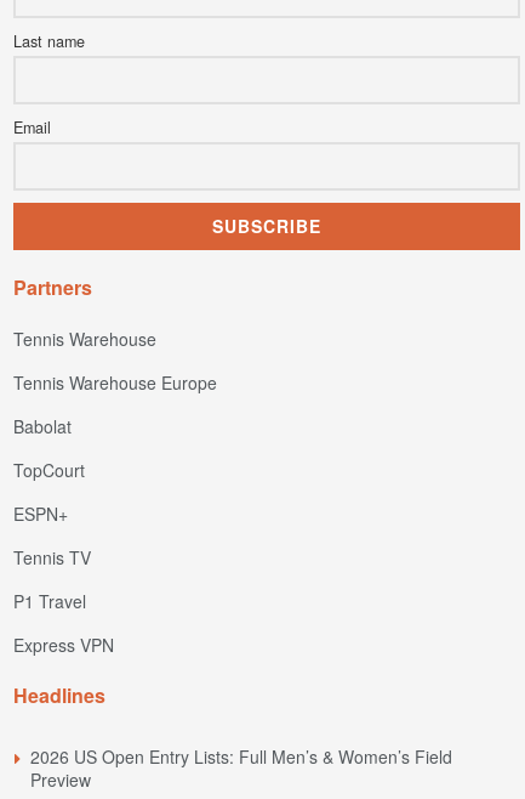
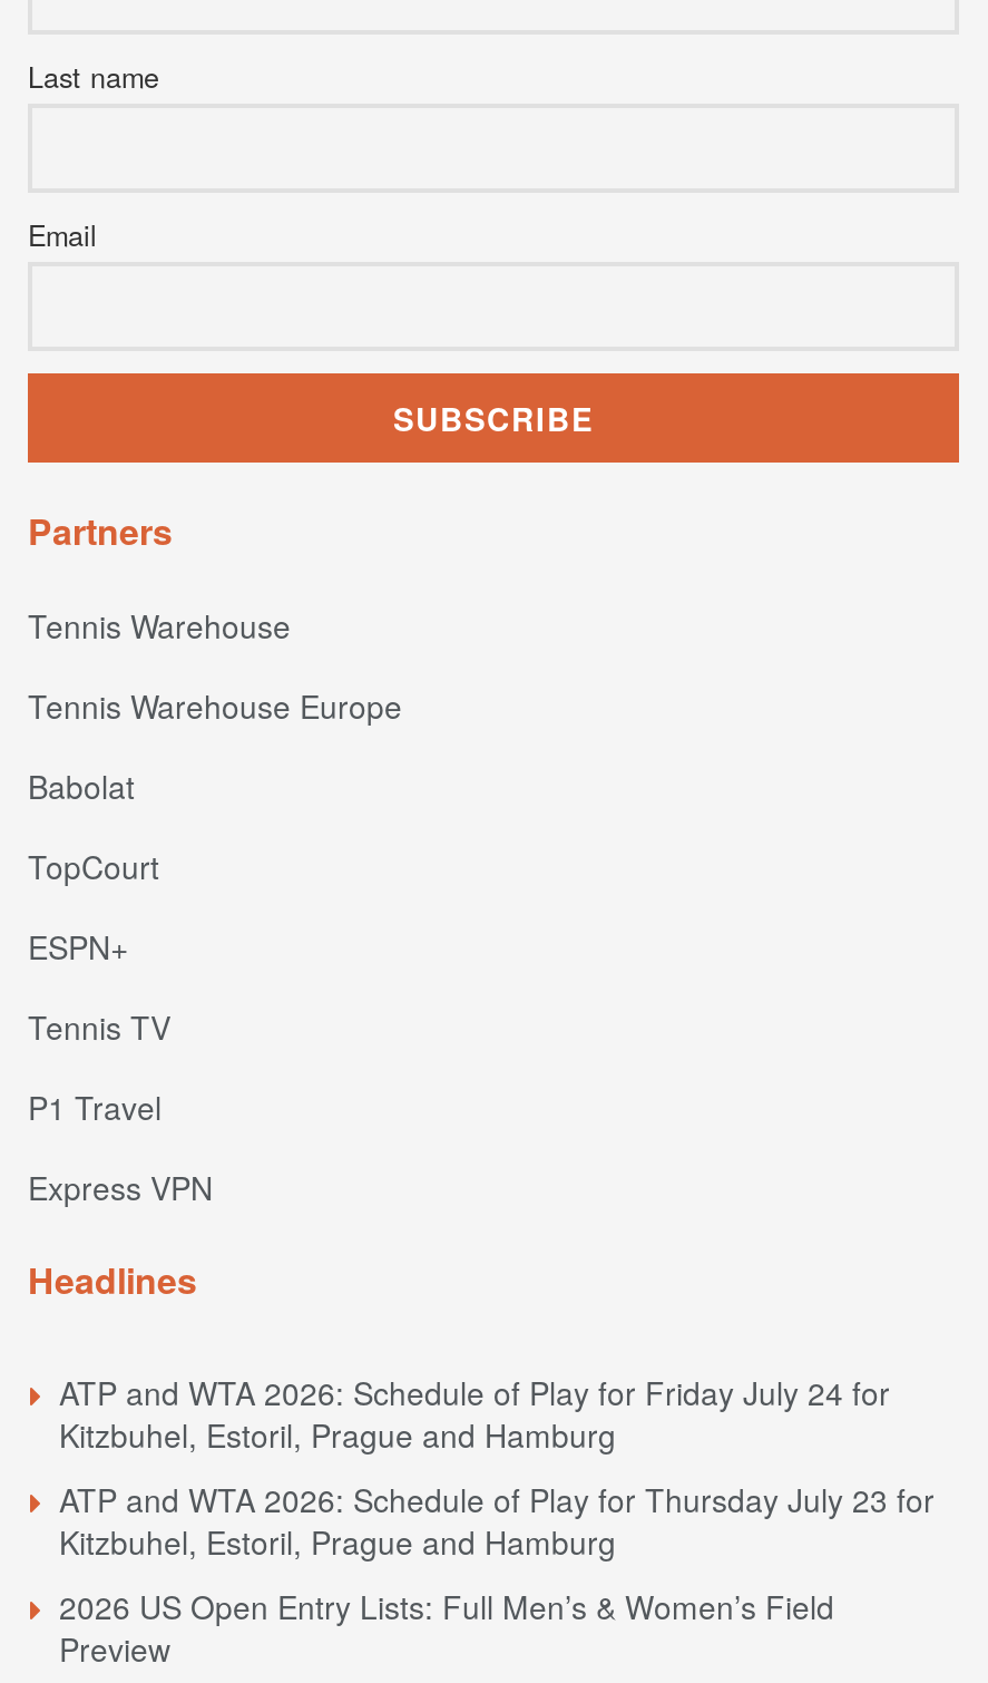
+ ATP and WTA 2026: Schedule of Play for Friday July 24 for
+ Kitzbuhel, Estoril, Prague and Hamburg
+ ATP and WTA 2026: Schedule of Play for Thursday July 23 for
+ Kitzbuhel, Estoril, Prague and Hamburg
